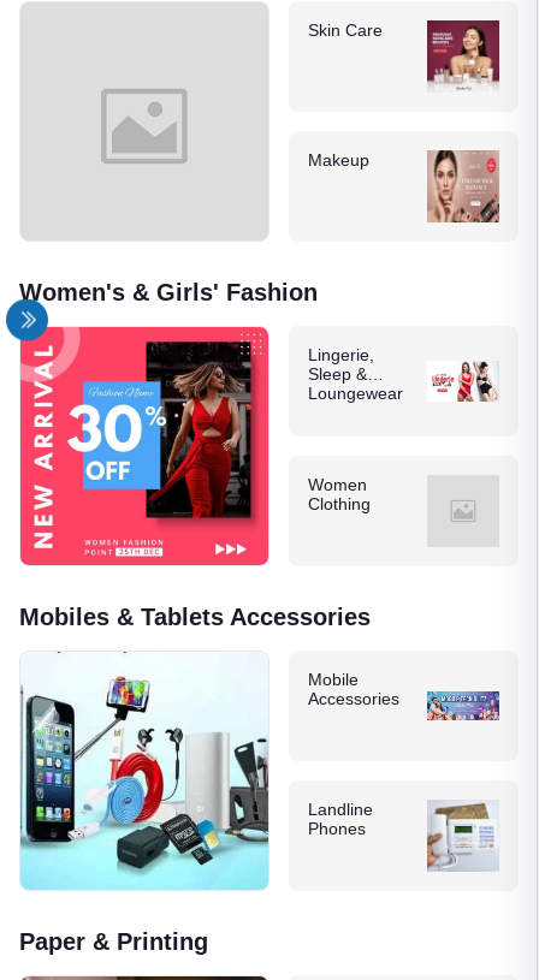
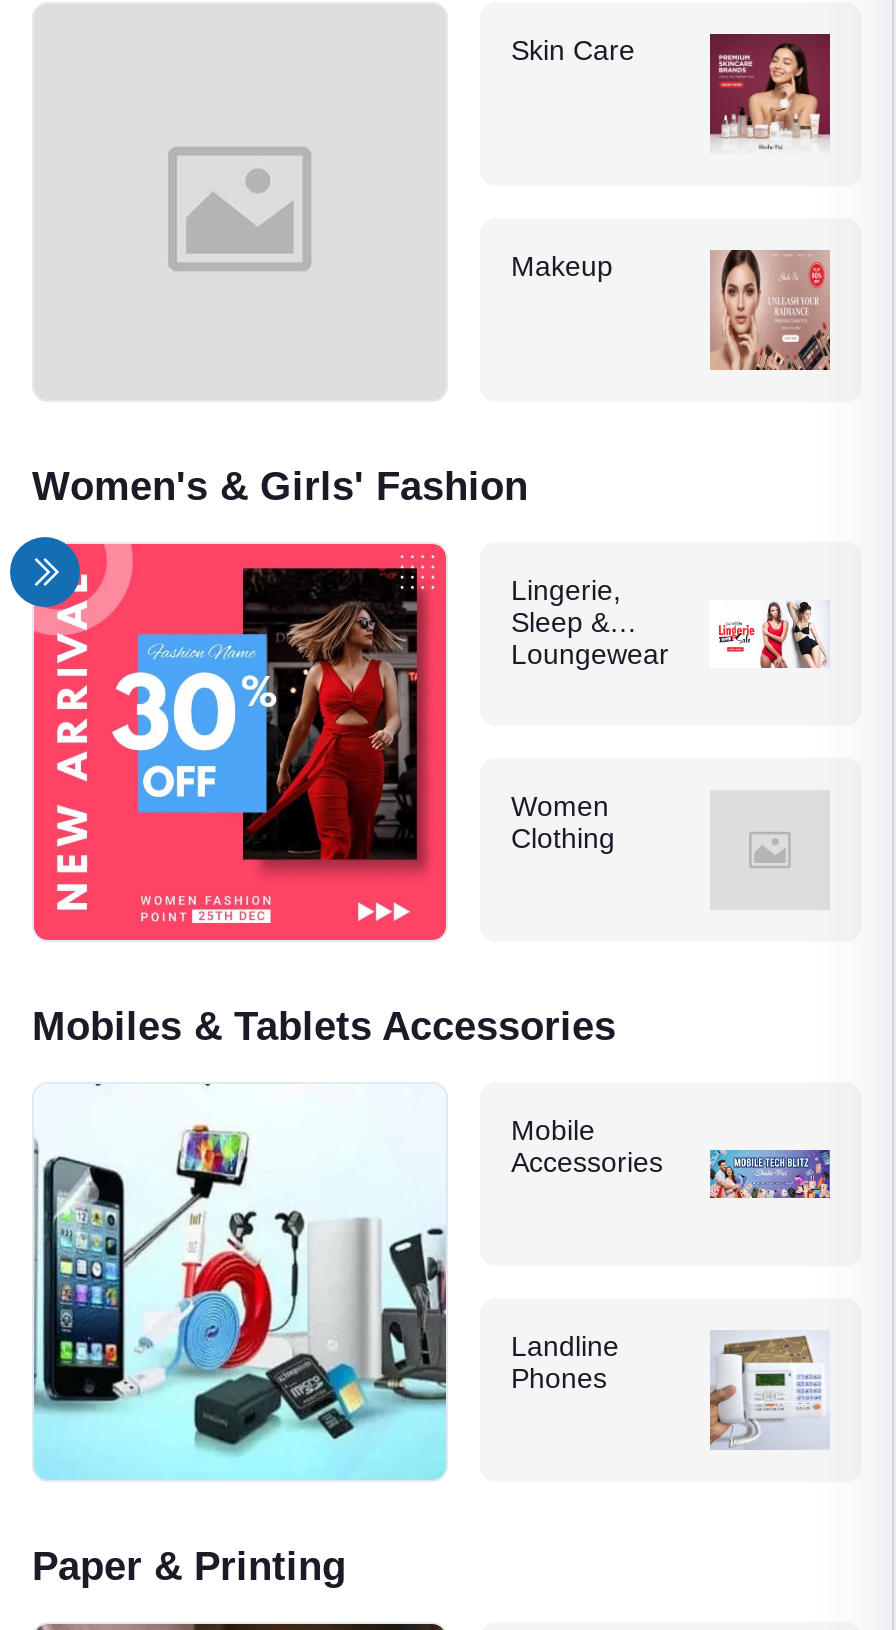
- [image]
+ [image]
